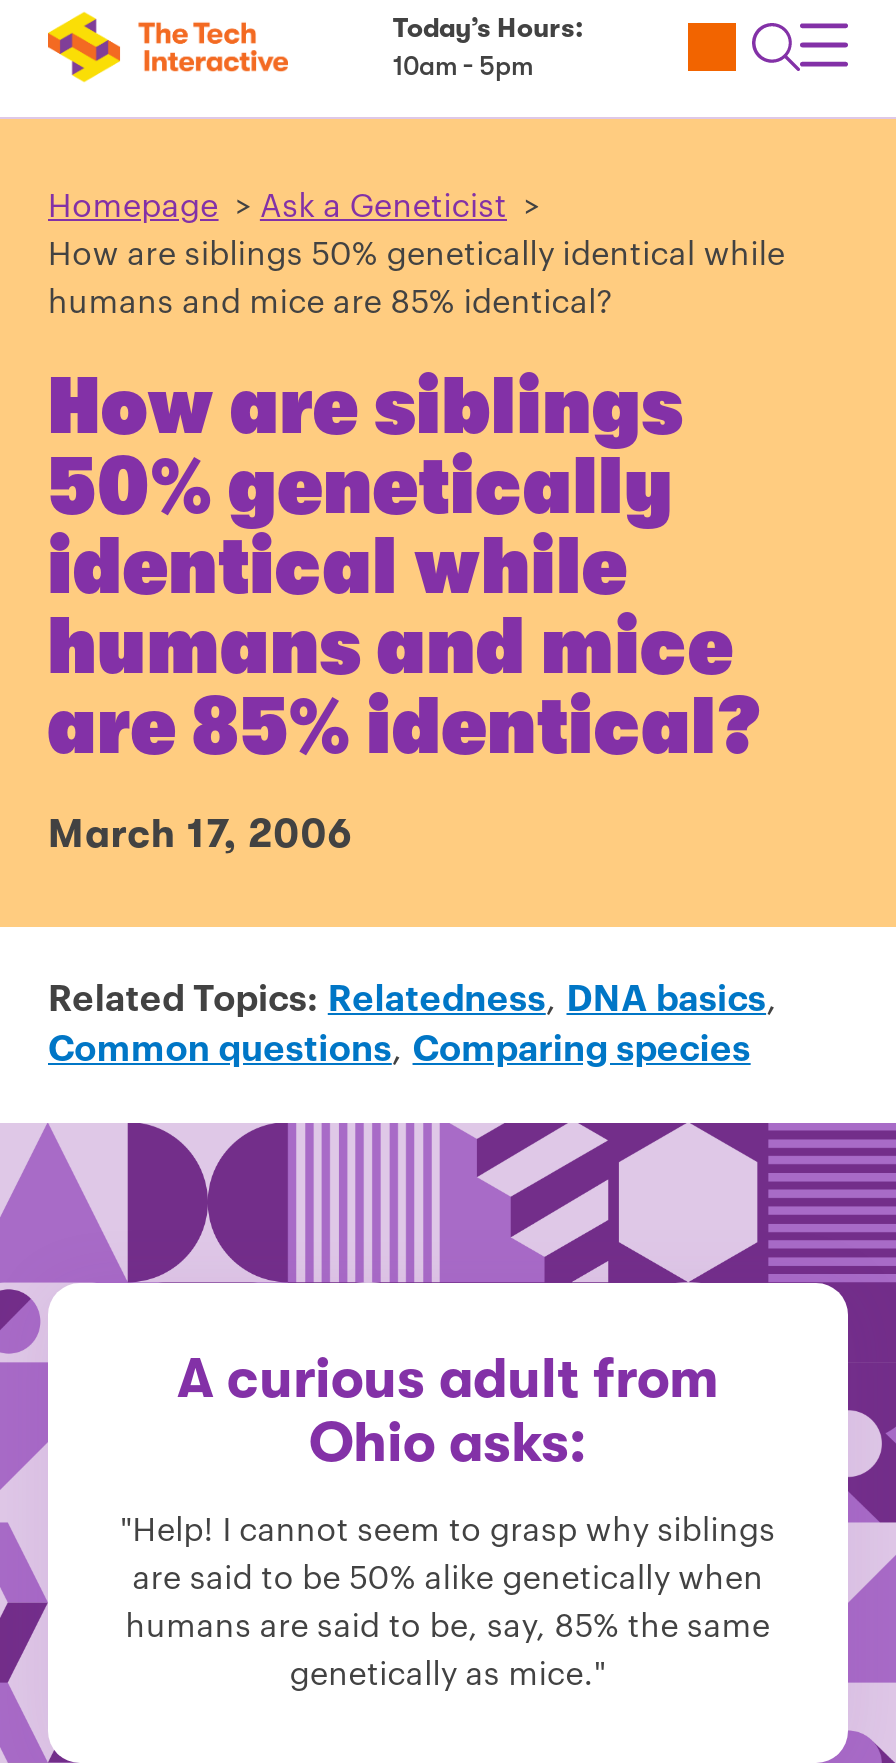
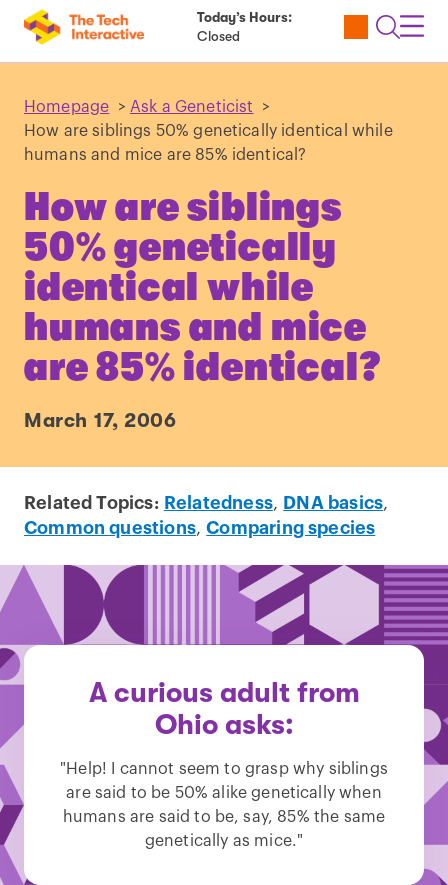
- 10am - 5pm
+ Closed
